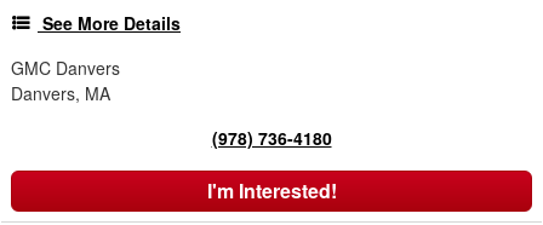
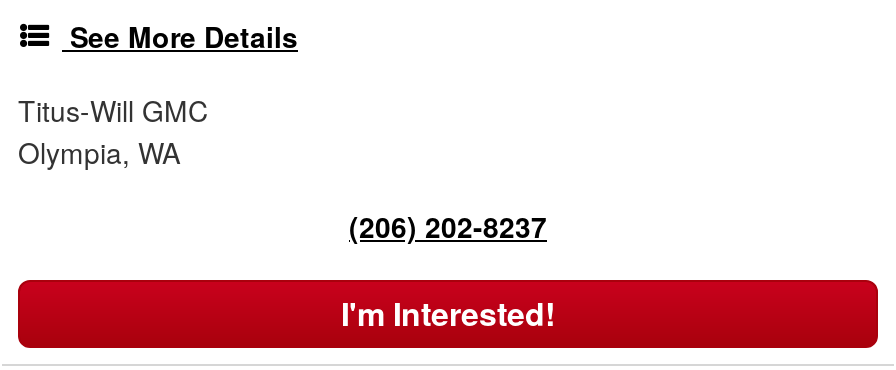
- GMC Danvers
- Danvers, MA
+ Titus-Will GMC
+ Olympia, WA

- (978) 736-4180
+ (206) 202-8237
